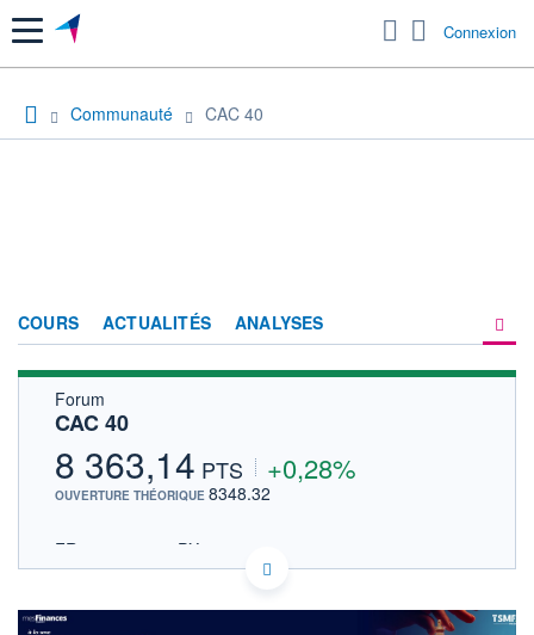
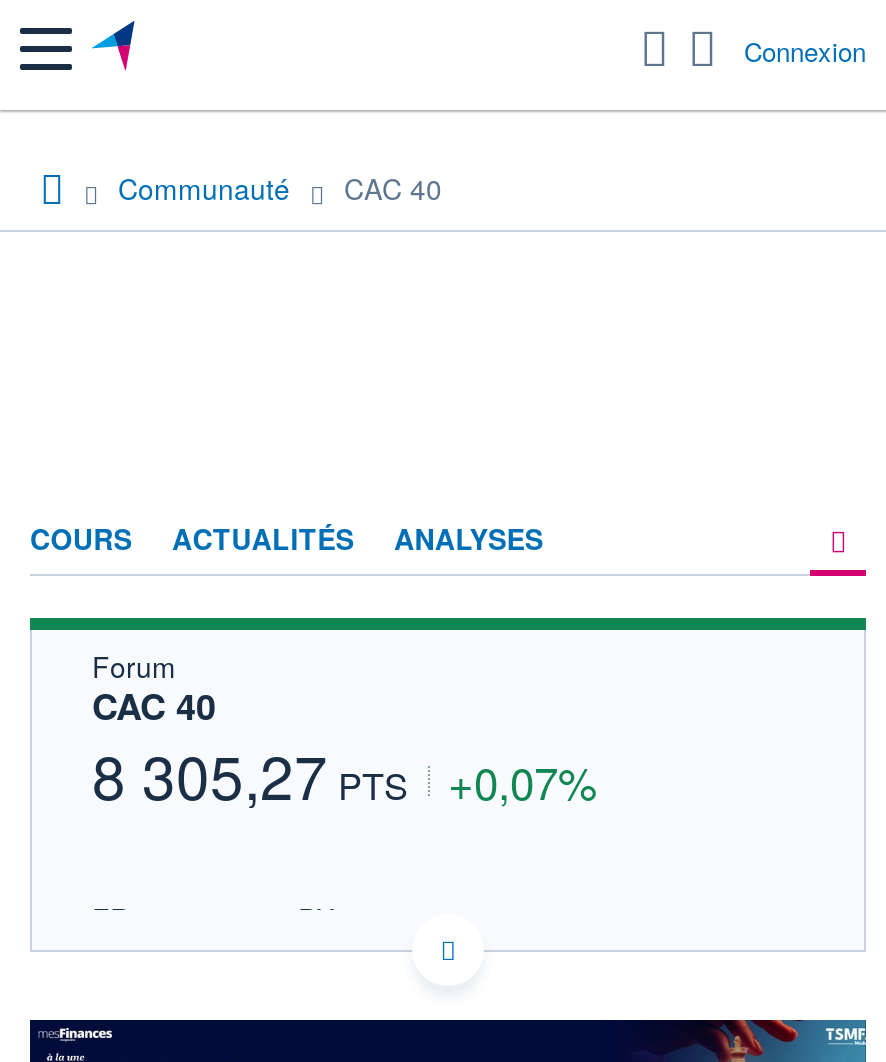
- 8 363,14PTS
- +0,28%
- OUVERTURE THÉORIQUE 8348.32
+ 8 305,27 PTS
+ +0,07%
